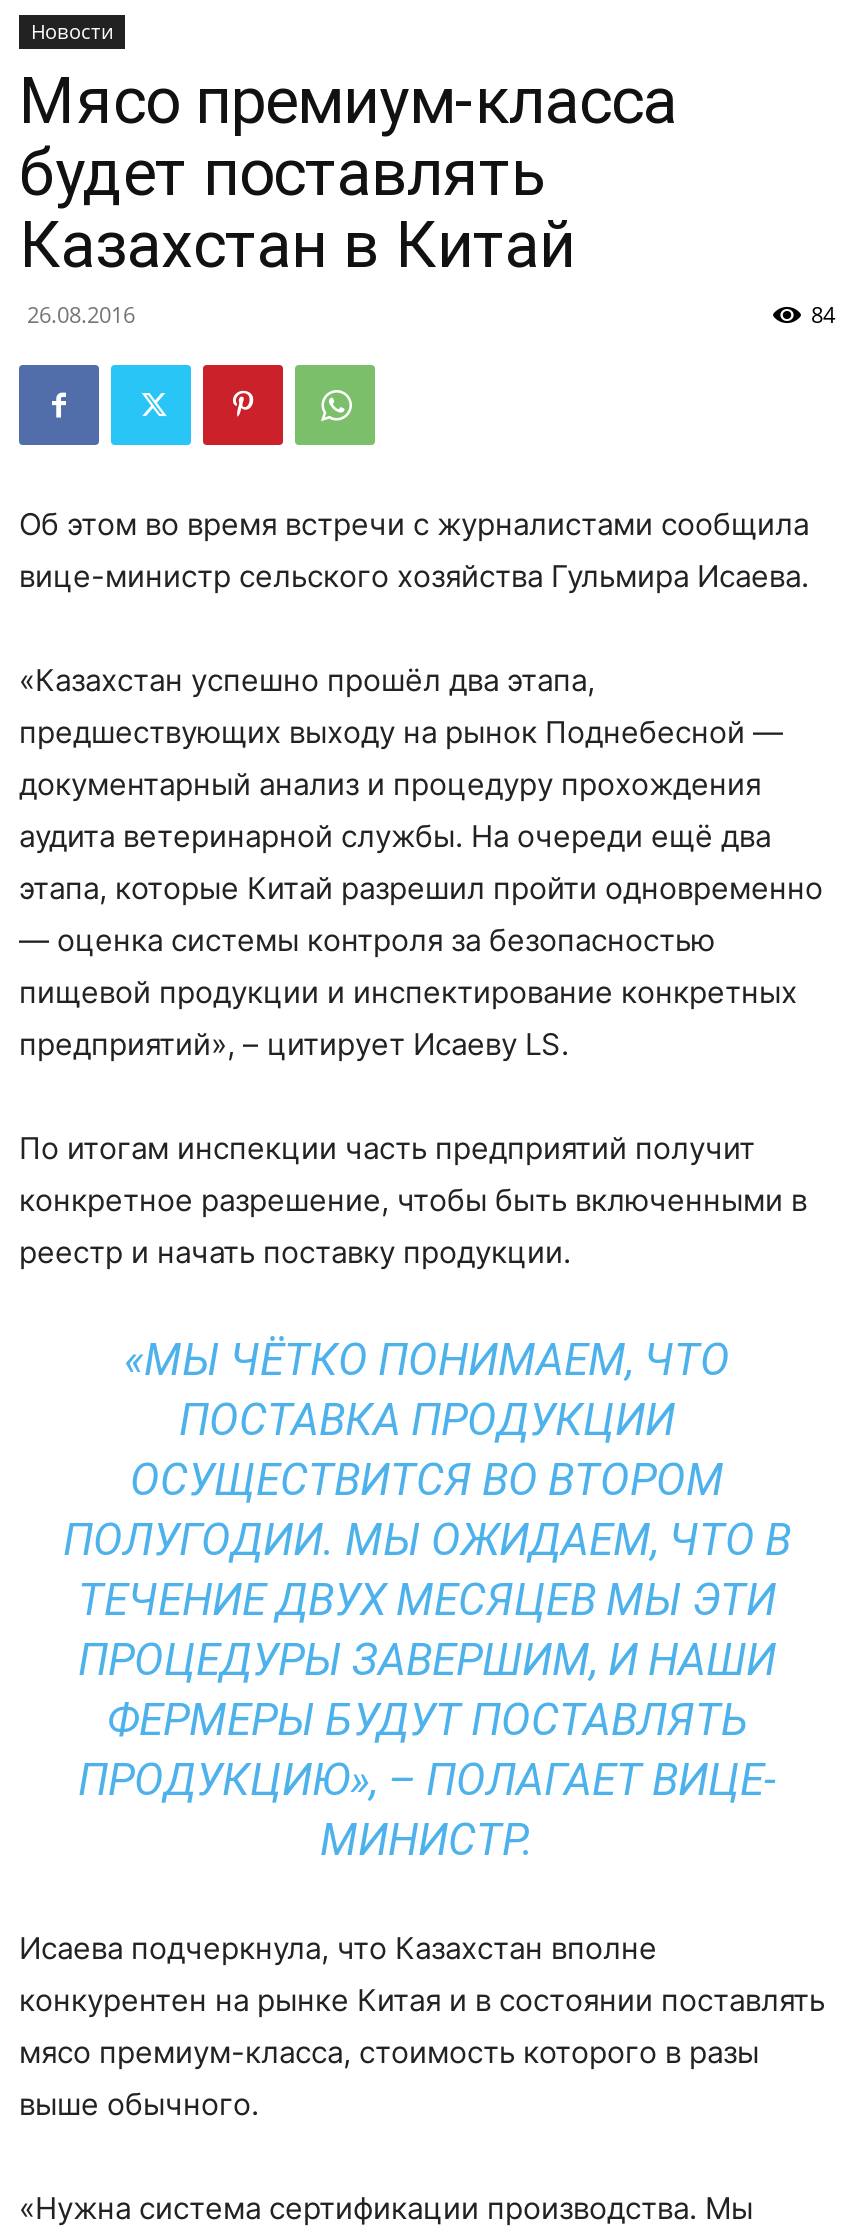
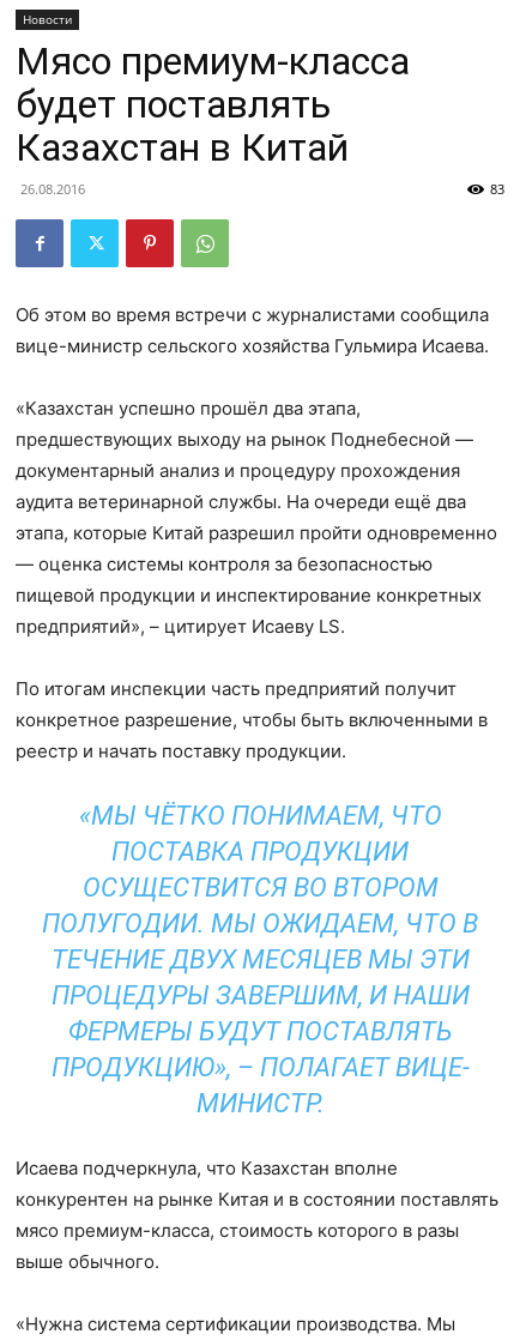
- 84
+ 83
